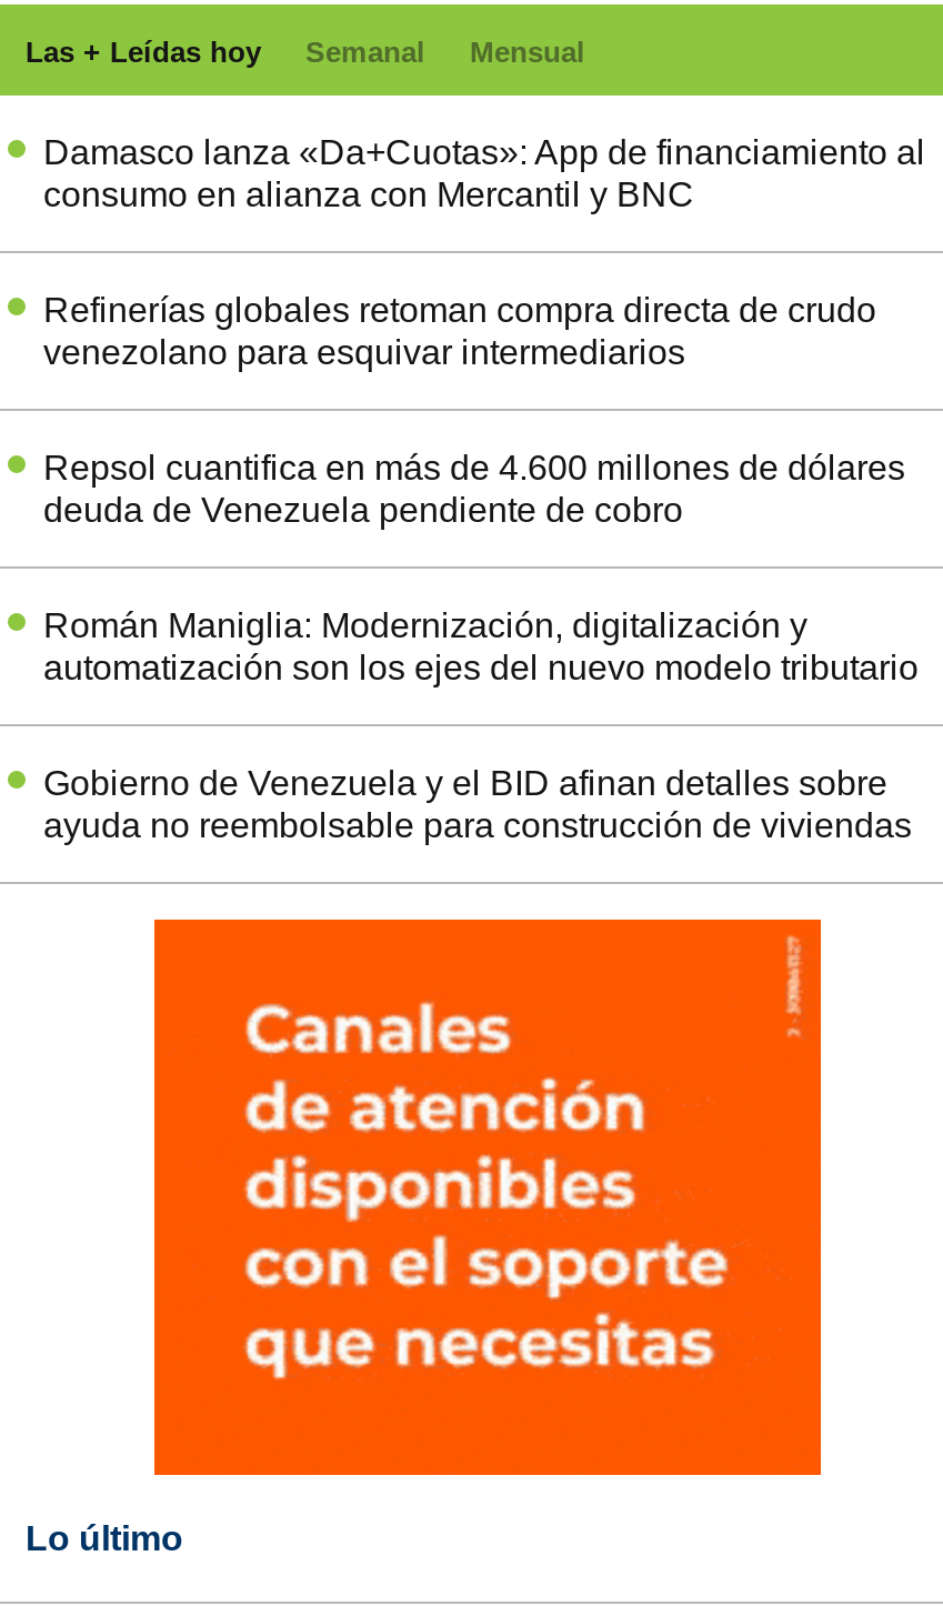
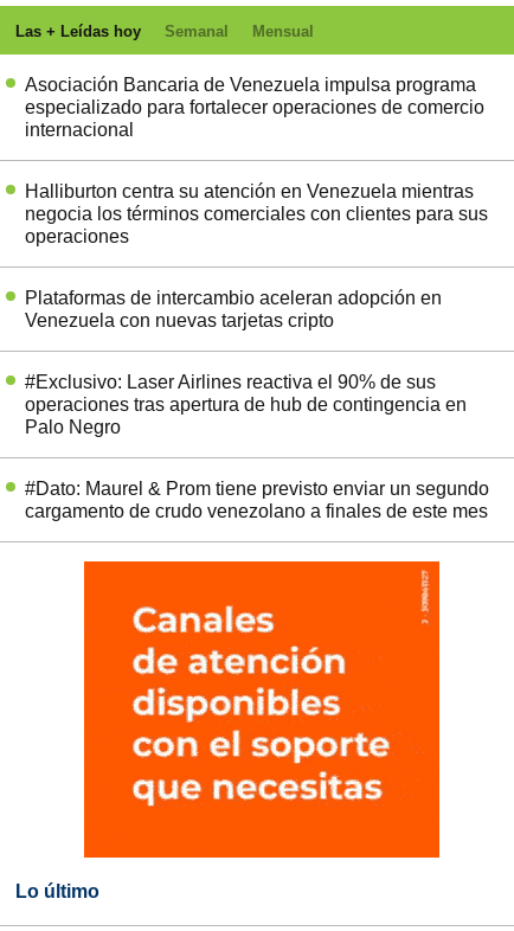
- Damasco lanza «Da+Cuotas»: App de financiamiento al
- consumo en alianza con Mercantil y BNC
+ Asociación Bancaria de Venezuela impulsa programa
+ especializado para fortalecer operaciones de comercio
+ internacional

- Refinerías globales retoman compra directa de crudo
- venezolano para esquivar intermediarios
+ Halliburton centra su atención en Venezuela mientras
+ negocia los términos comerciales con clientes para sus
+ operaciones

- Repsol cuantifica en más de 4.600 millones de dólares
- deuda de Venezuela pendiente de cobro
+ Plataformas de intercambio aceleran adopción en
+ Venezuela con nuevas tarjetas cripto

- Román Maniglia: Modernización, digitalización y
- automatización son los ejes del nuevo modelo tributario
+ #Exclusivo: Laser Airlines reactiva el 90% de sus
+ operaciones tras apertura de hub de contingencia en
+ Palo Negro

- Gobierno de Venezuela y el BID afinan detalles sobre
- ayuda no reembolsable para construcción de viviendas
+ #Dato: Maurel & Prom tiene previsto enviar un segundo
+ cargamento de crudo venezolano a finales de este mes
